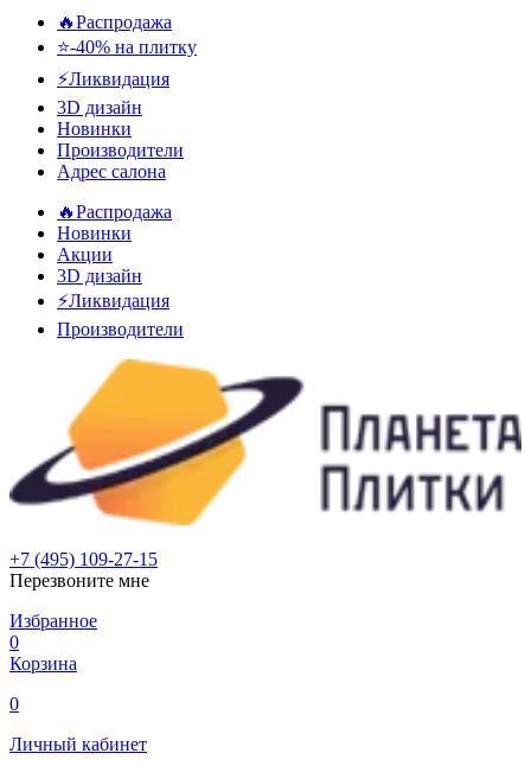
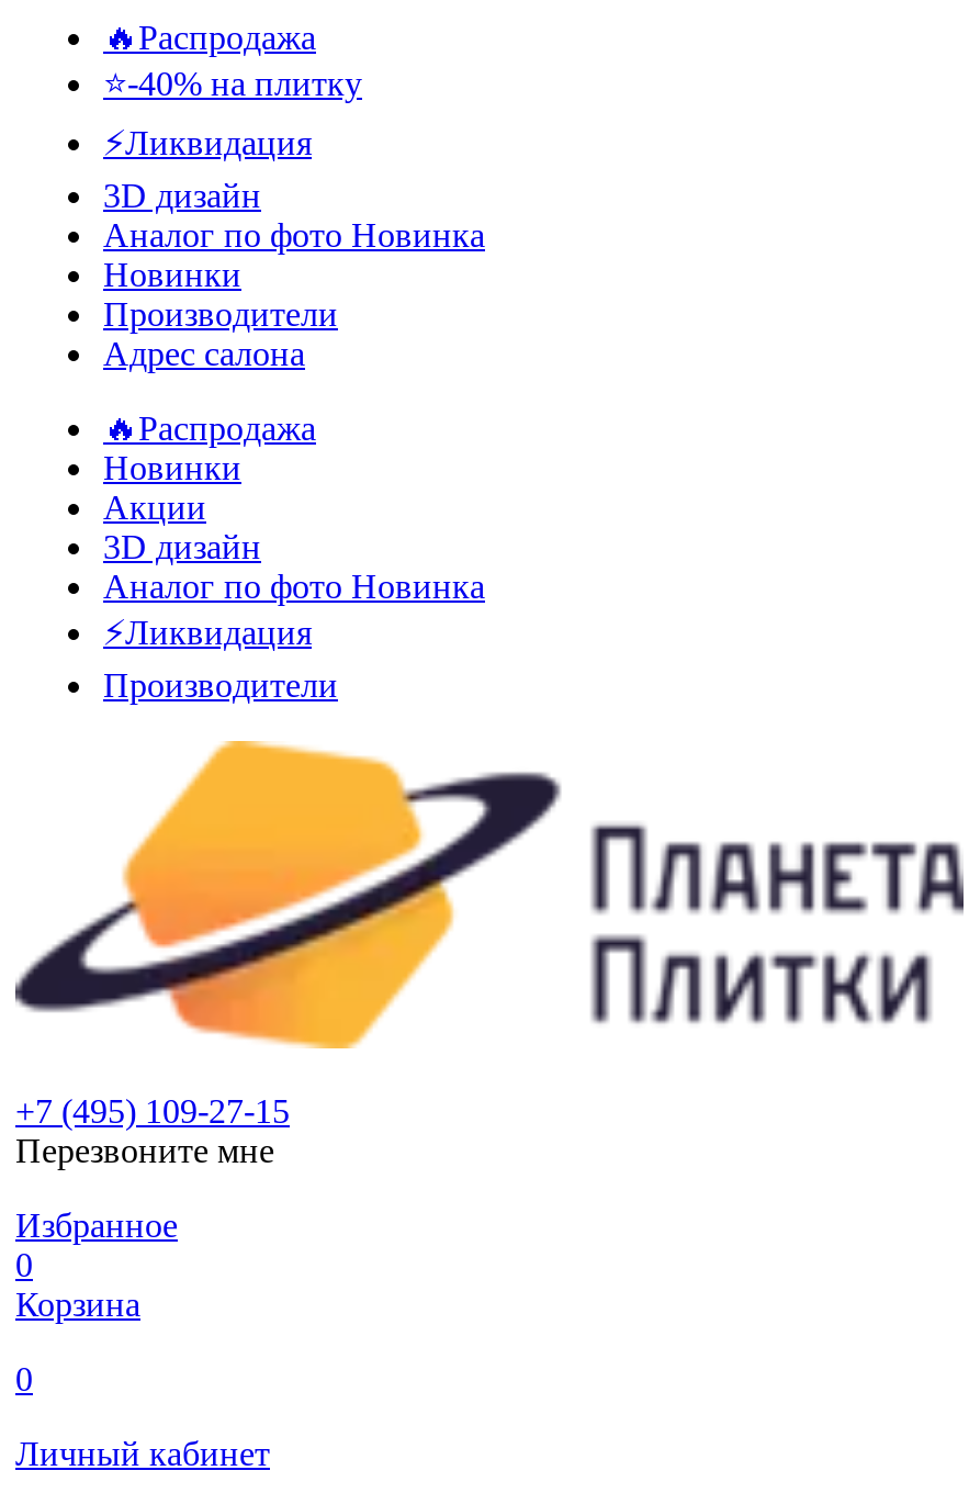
+ Аналог по фото Новинка

+ Аналог по фото Новинка
